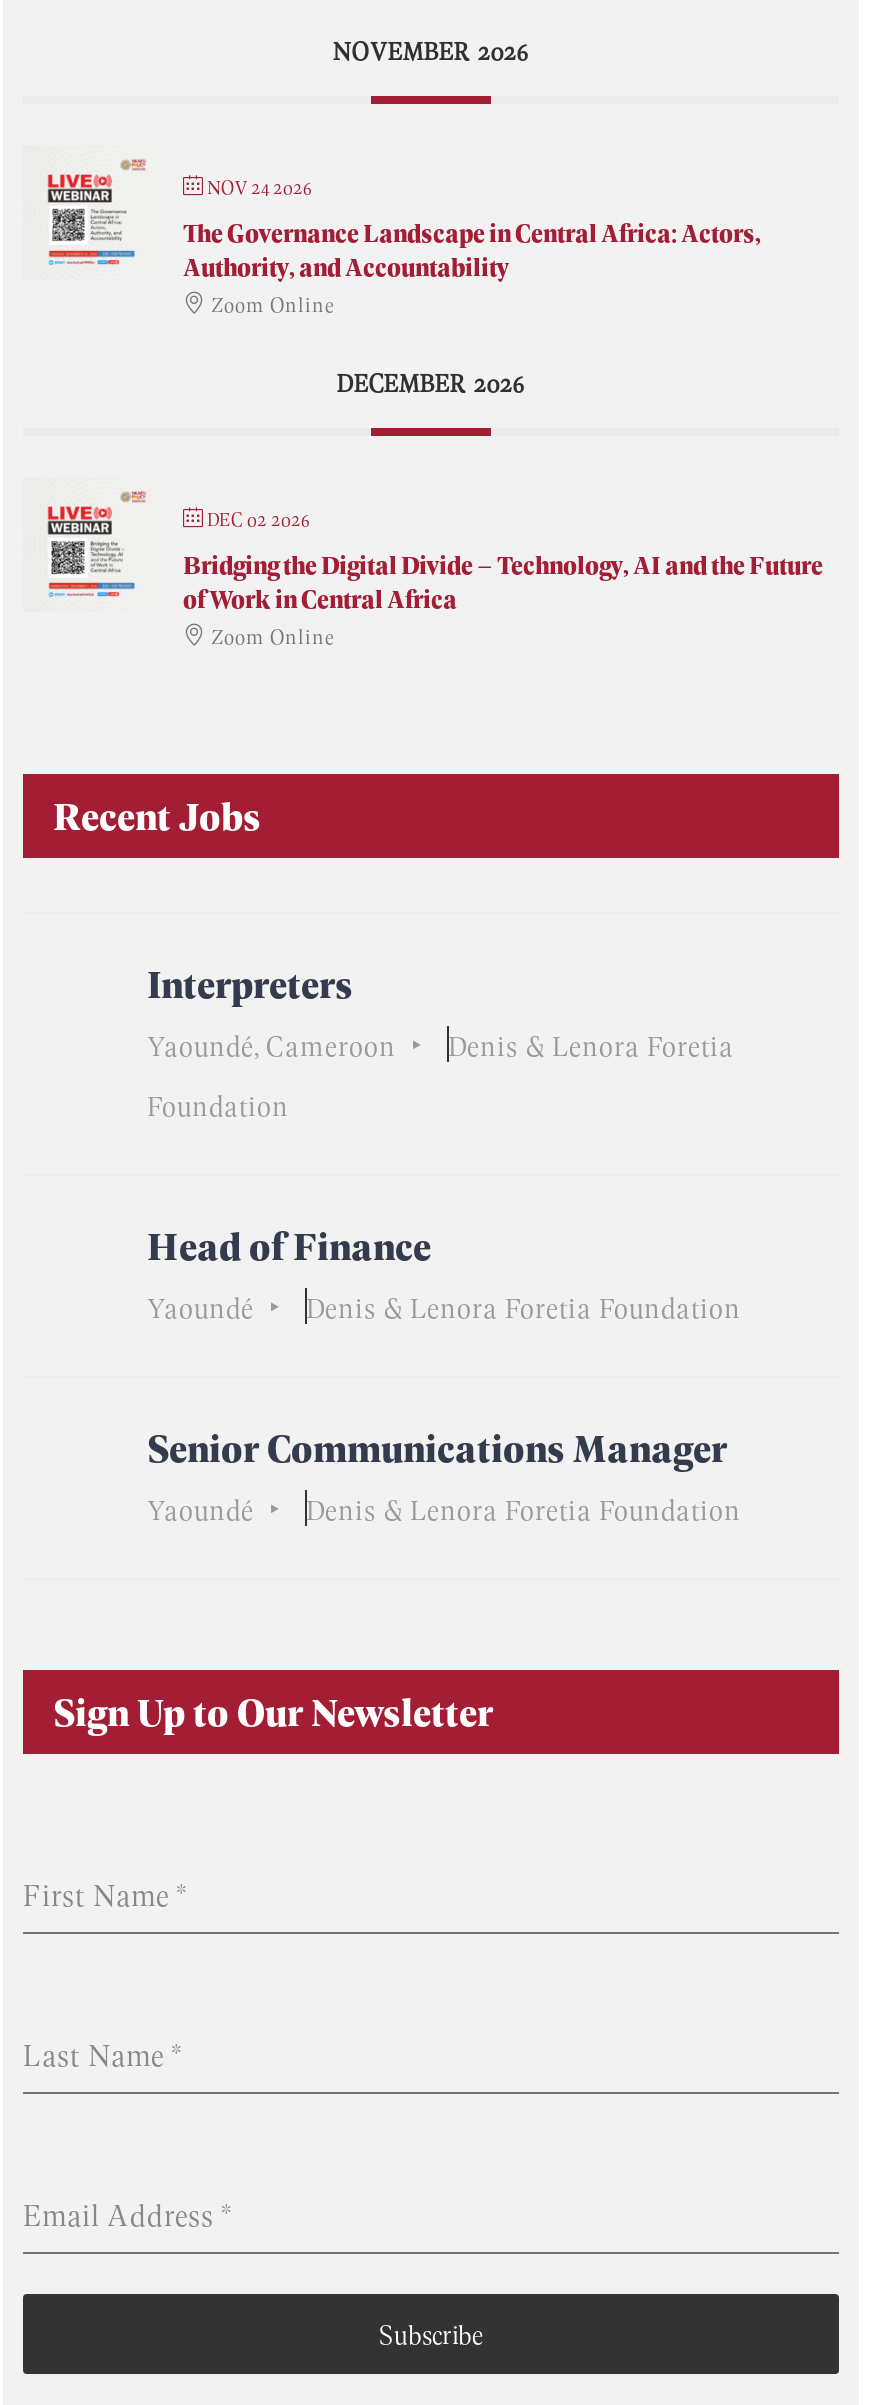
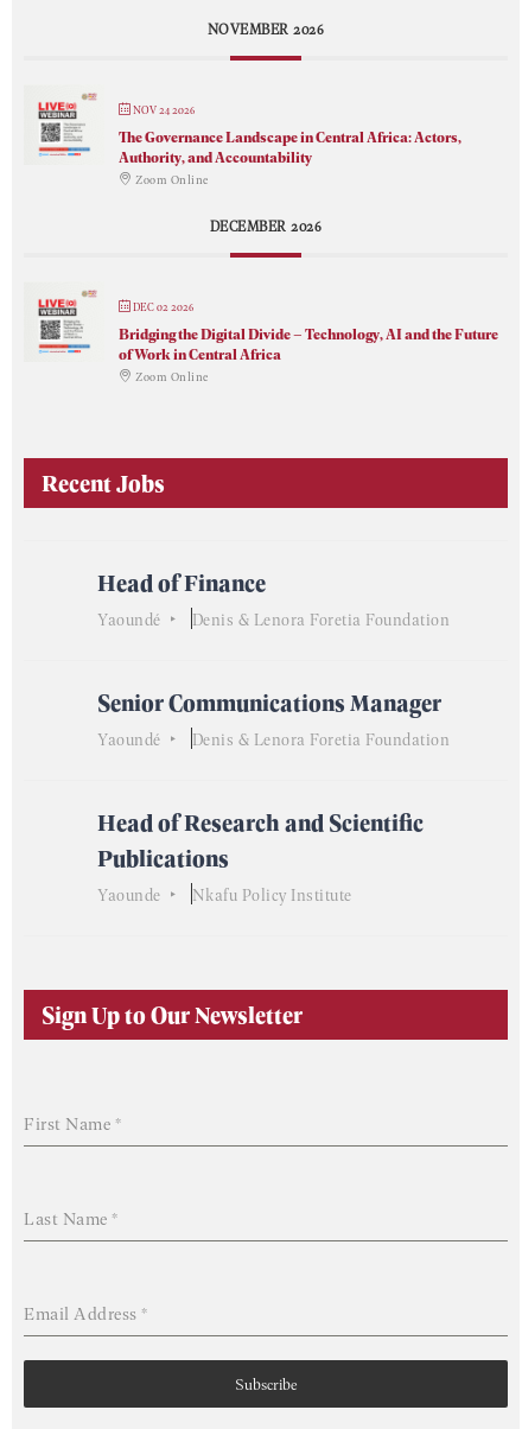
- Interpreters
- Yaoundé, Cameroon
- Denis & Lenora Foretia
- Foundation

moved up: Head of Finance | Yaoundé | Denis & Lenora Foretia Foundation | Senior Communications Manager | Yaoundé | Denis & Lenora Foretia Foundation

+ Head of Research and Scientific
+ Publications
+ Yaounde
+ Nkafu Policy Institute
